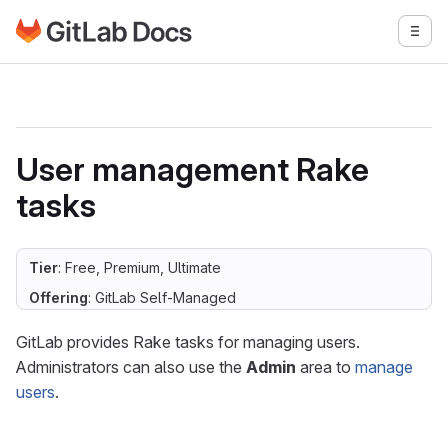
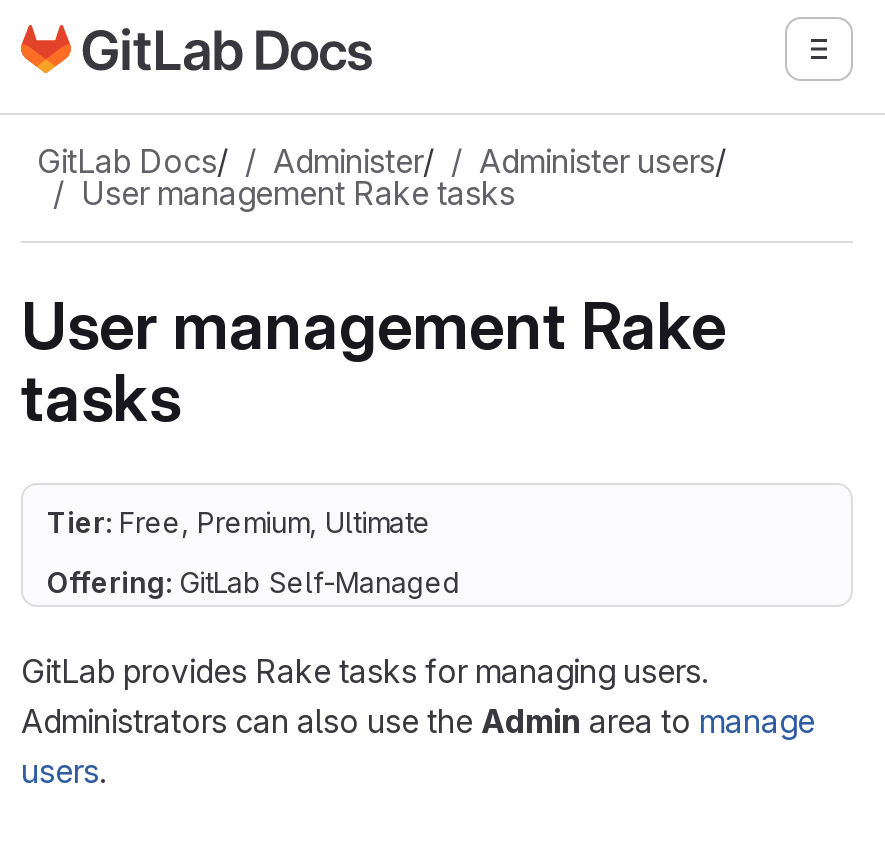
+ GitLab Docs/
+ Administer/
+ Administer users/
+ User management Rake tasks
